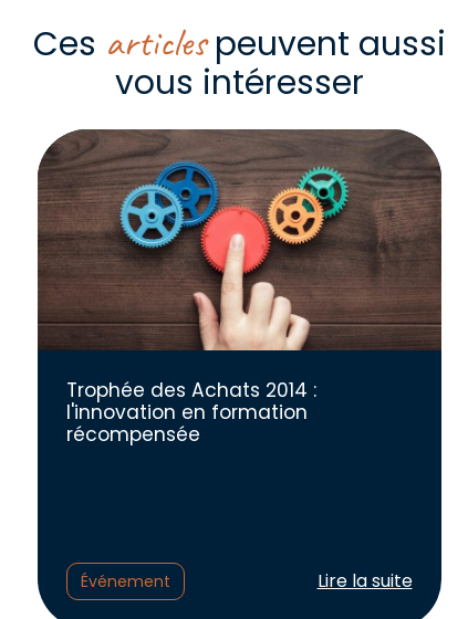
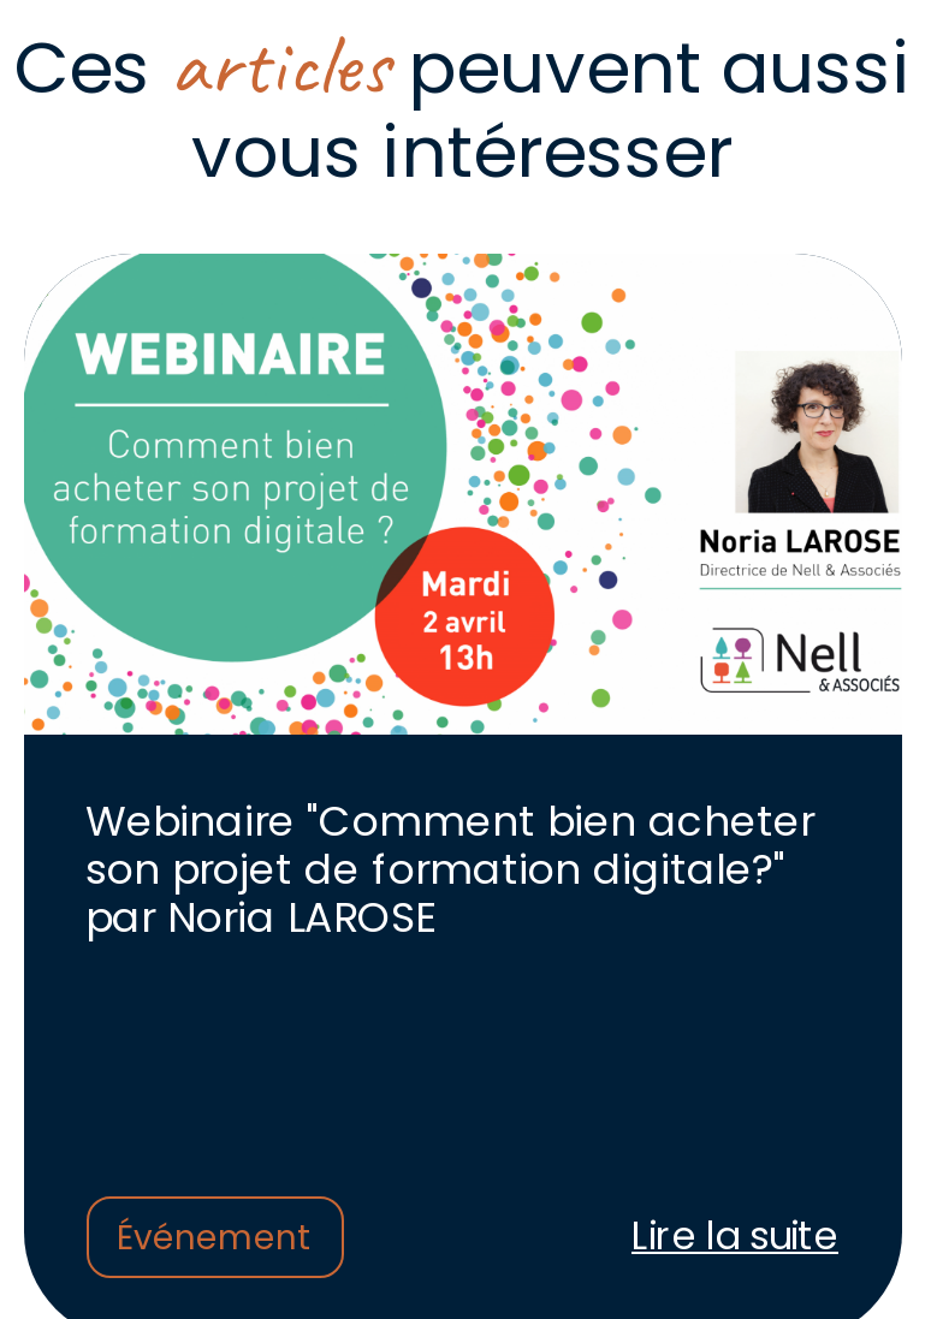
- [image]
- Trophée des Achats 2014 :
- l'innovation en formation
- récompensée
+ [image]
+ Webinaire "Comment bien acheter
+ son projet de formation digitale?"
+ par Noria LAROSE
